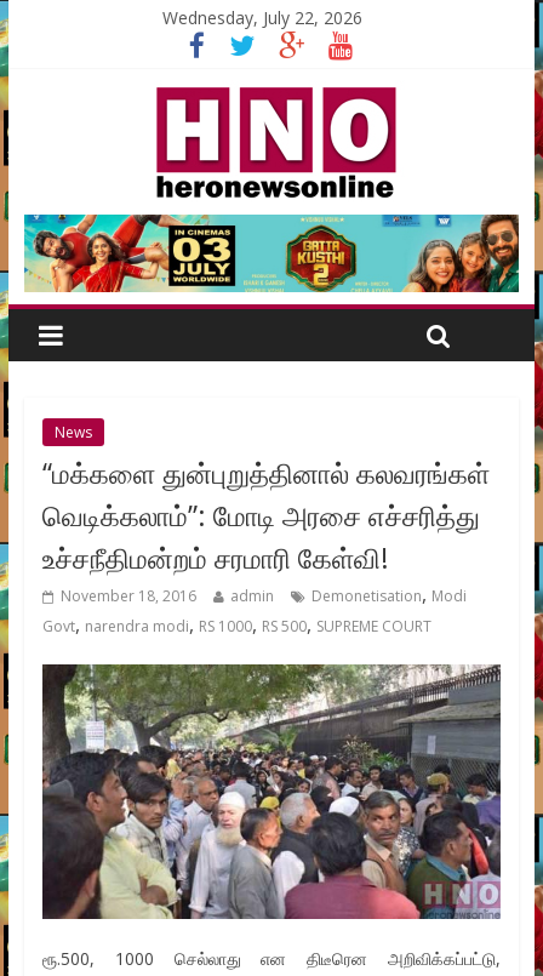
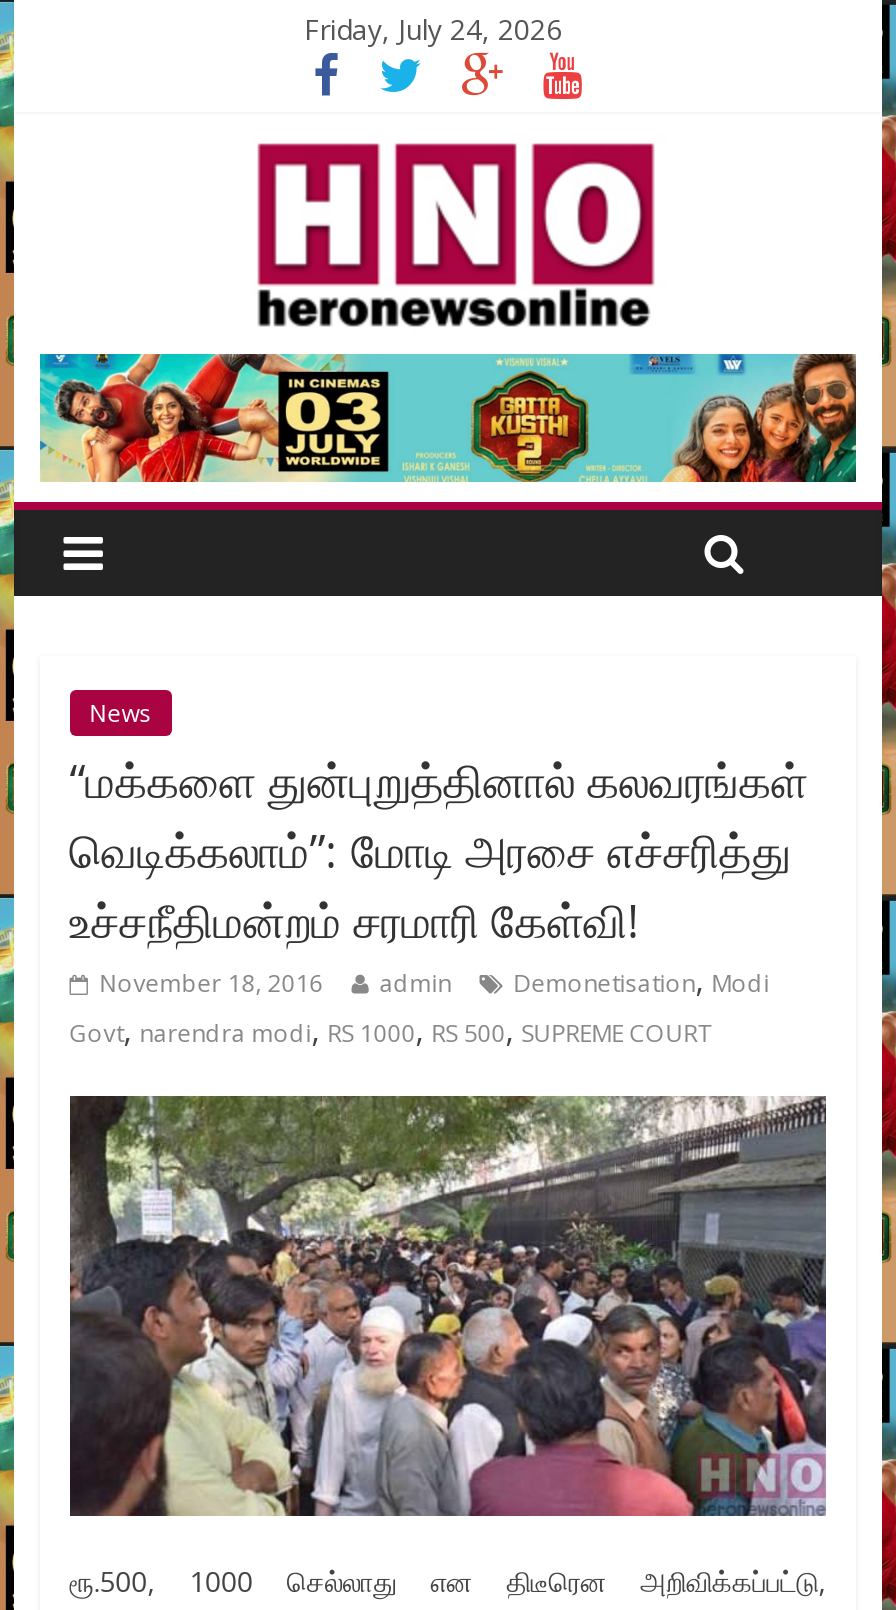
- Wednesday, July 22, 2026
+ Friday, July 24, 2026
